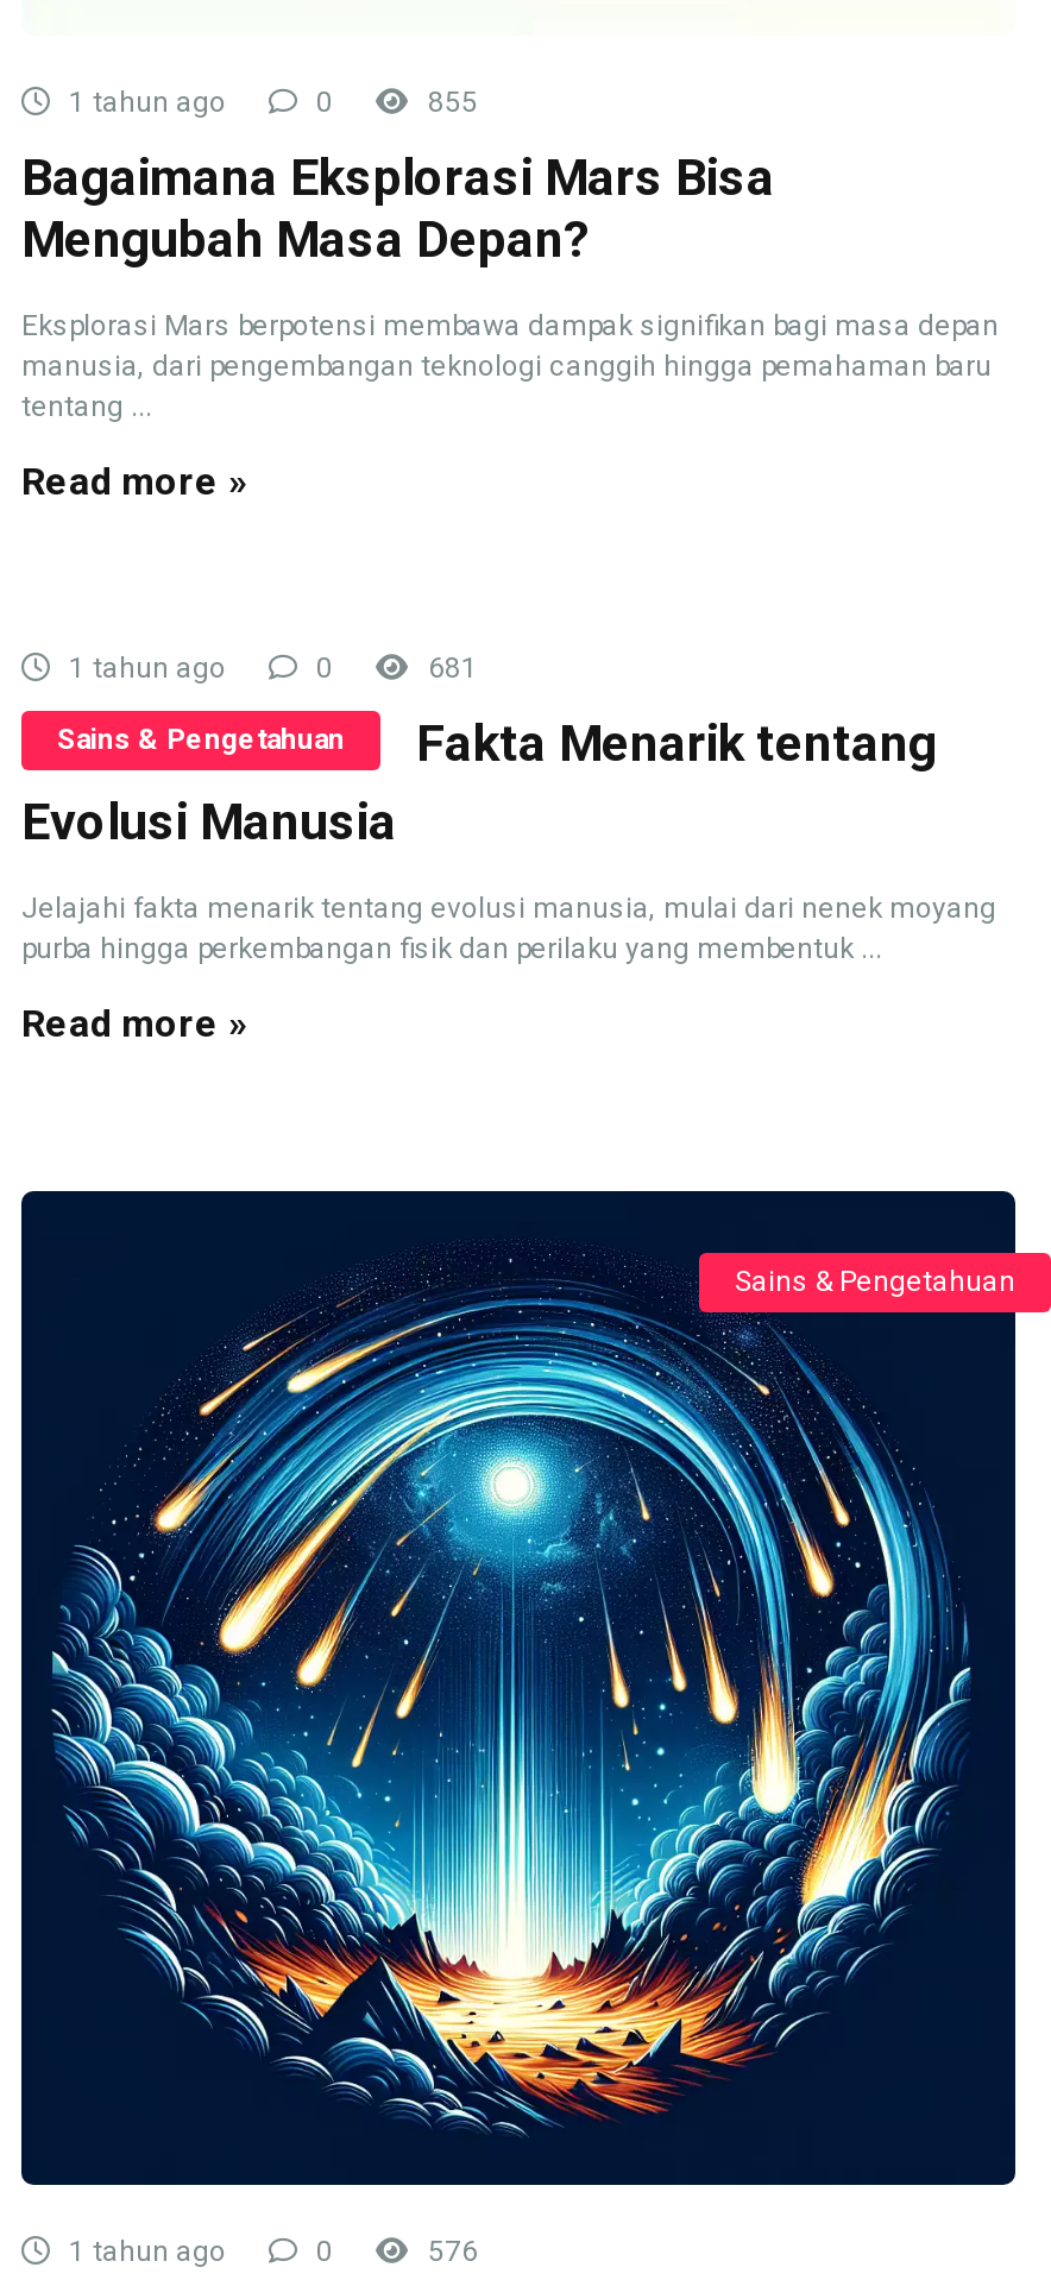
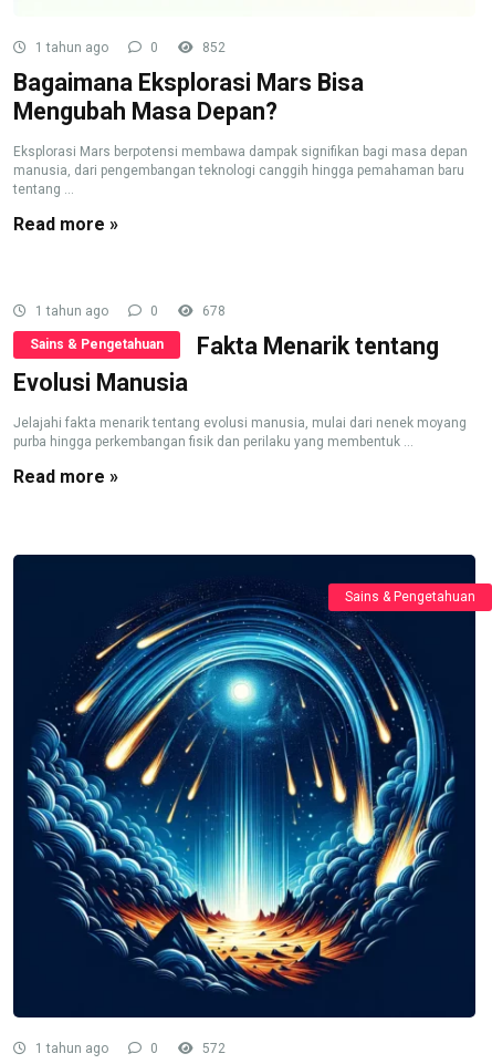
- 855
+ 852

- 681
+ 678

- 576
+ 572
